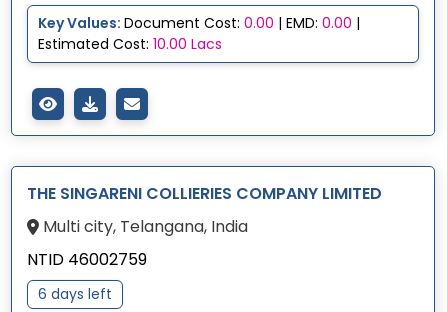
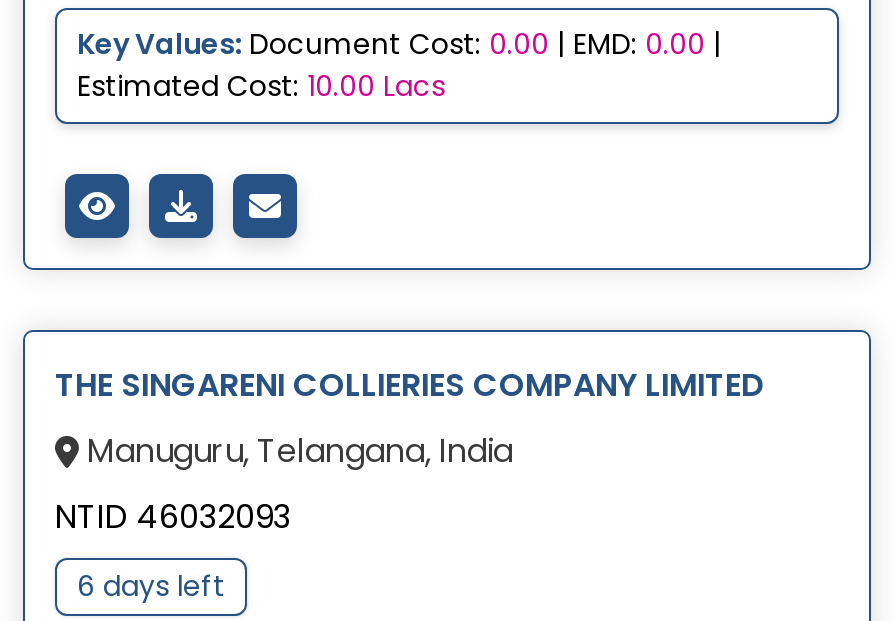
- Multi city, Telangana, India
- NTID 46002759
+ Manuguru, Telangana, India
+ NTID 46032093
